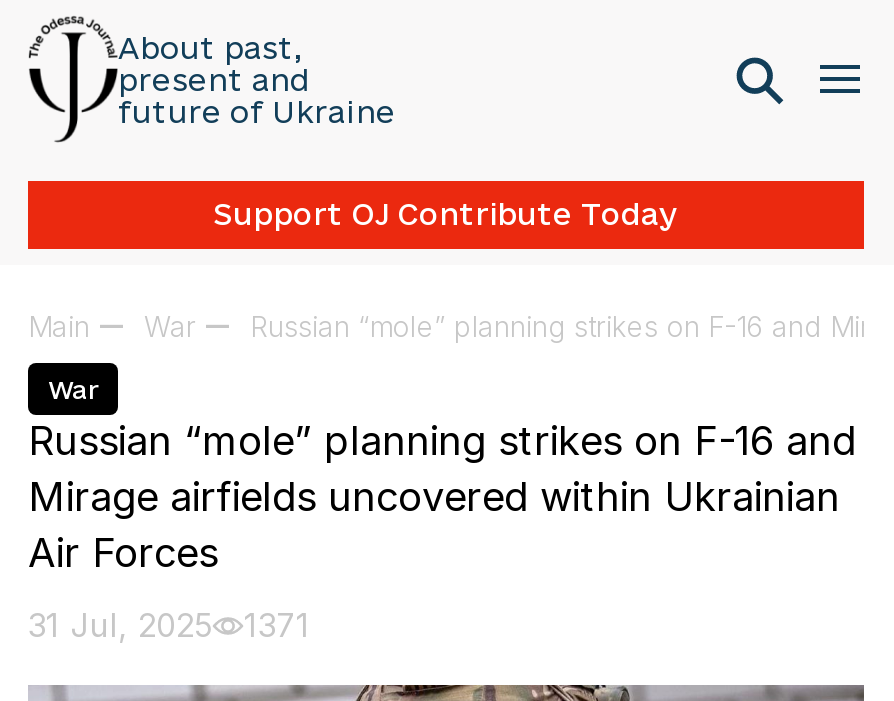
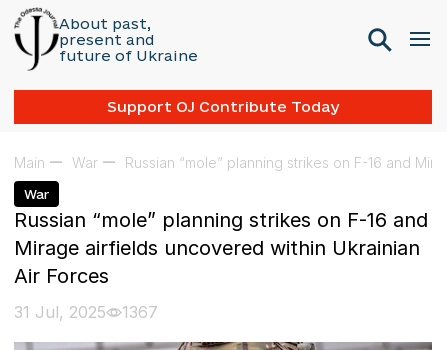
- 31 Jul, 2025 1371
+ 31 Jul, 2025 1367
